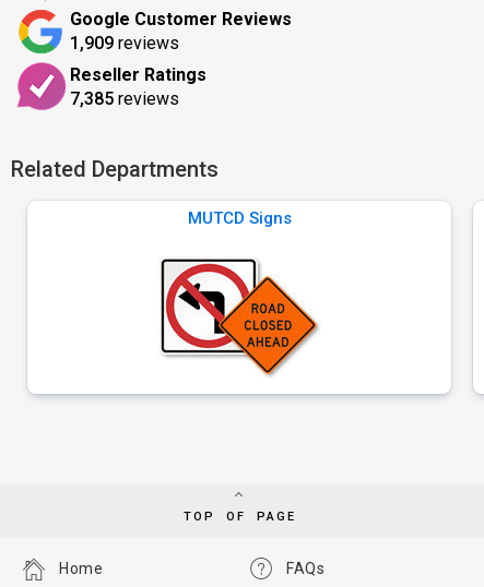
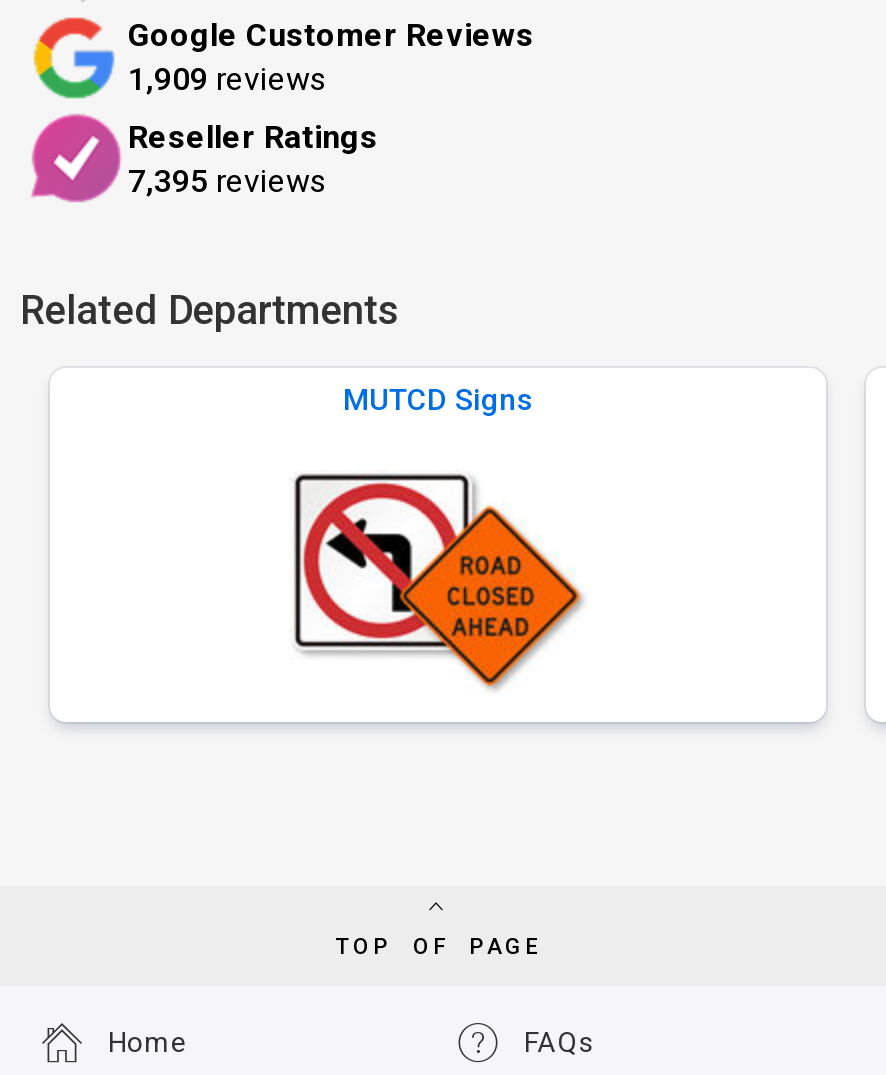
- 7,385 reviews
+ 7,395 reviews
